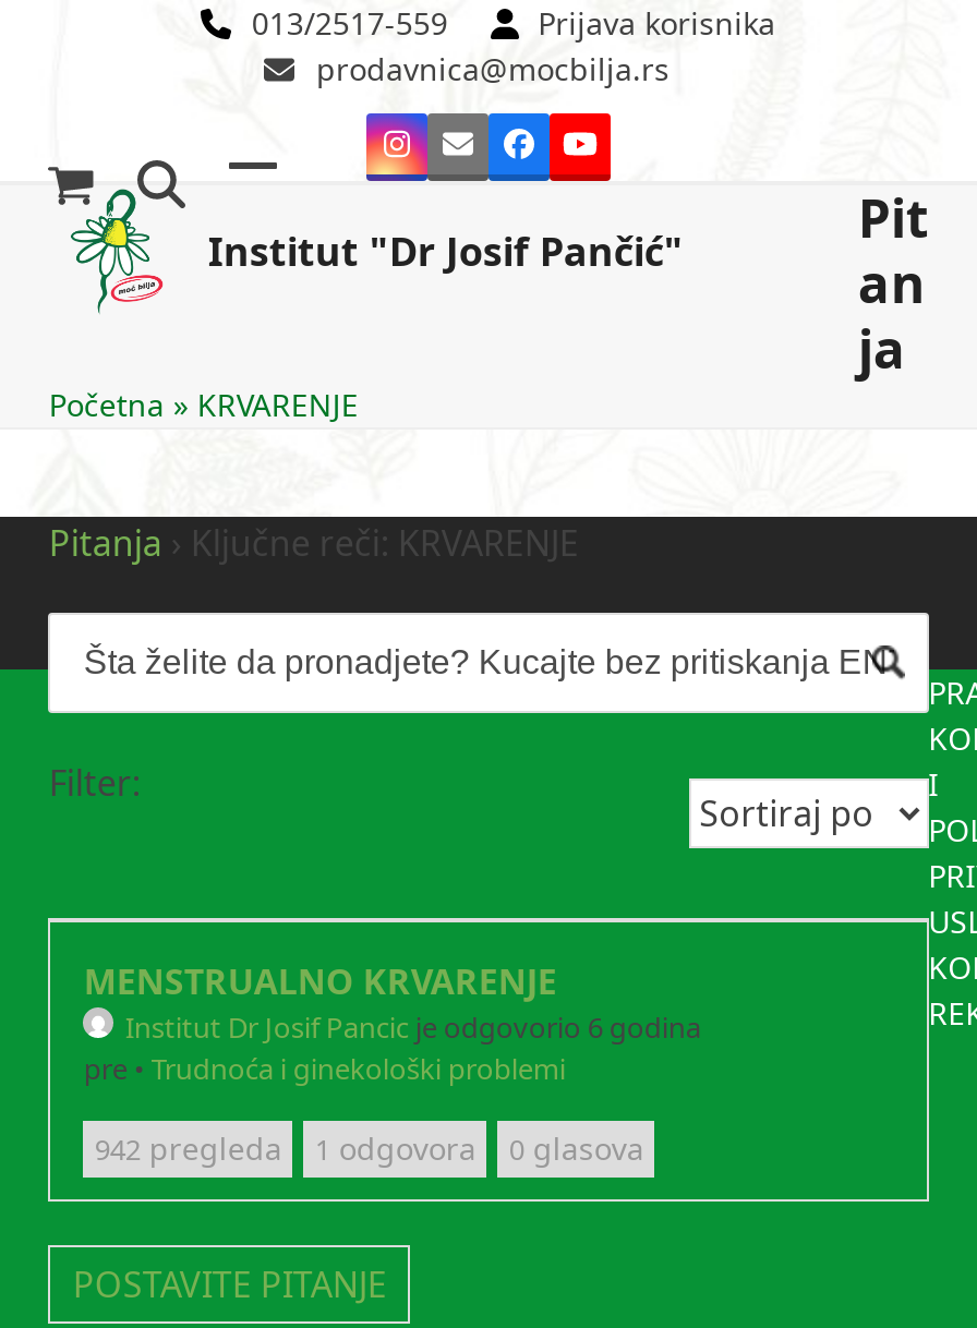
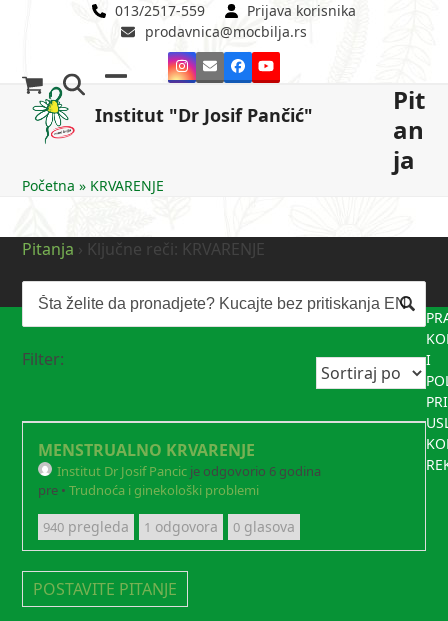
- 942 pregleda 1 odgovora 0 glasova
+ 940 pregleda 1 odgovora 0 glasova
